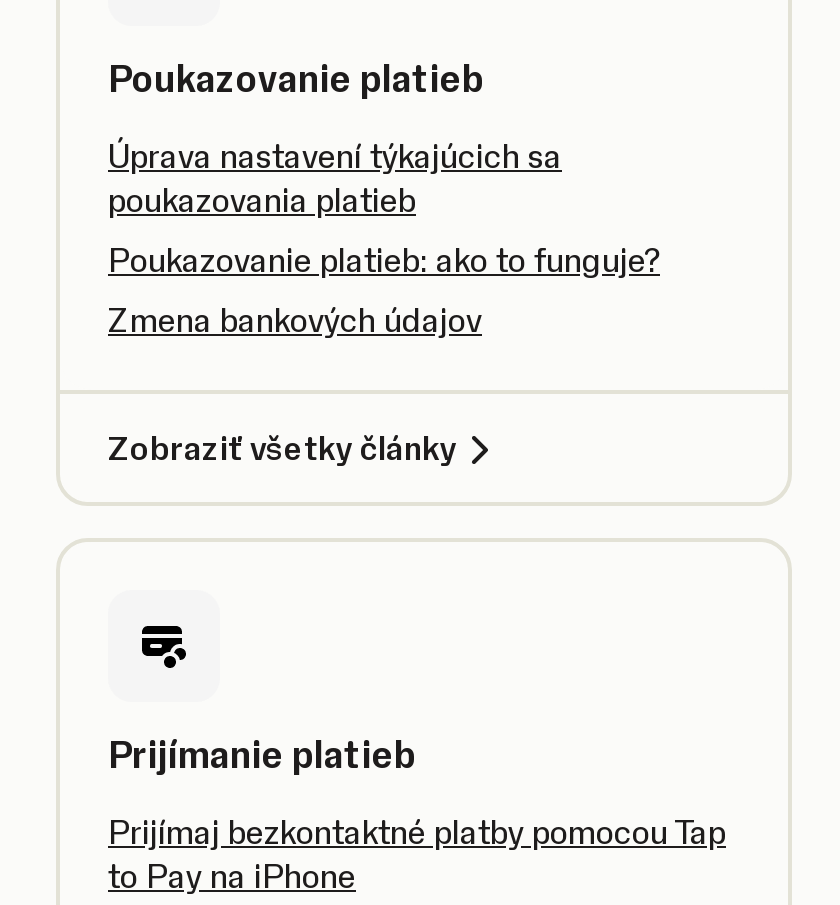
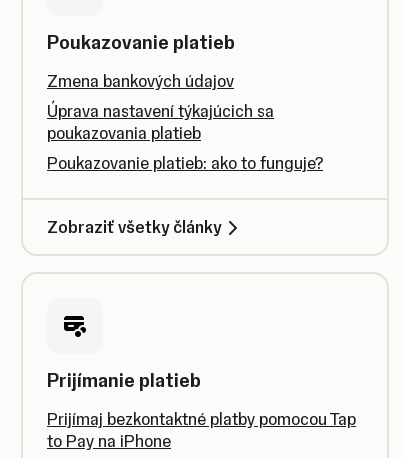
moved down: Úprava nastavení týkajúcich sa | poukazovania platieb | Poukazovanie platieb: ako to funguje?

moved up: Zmena bankových údajov
